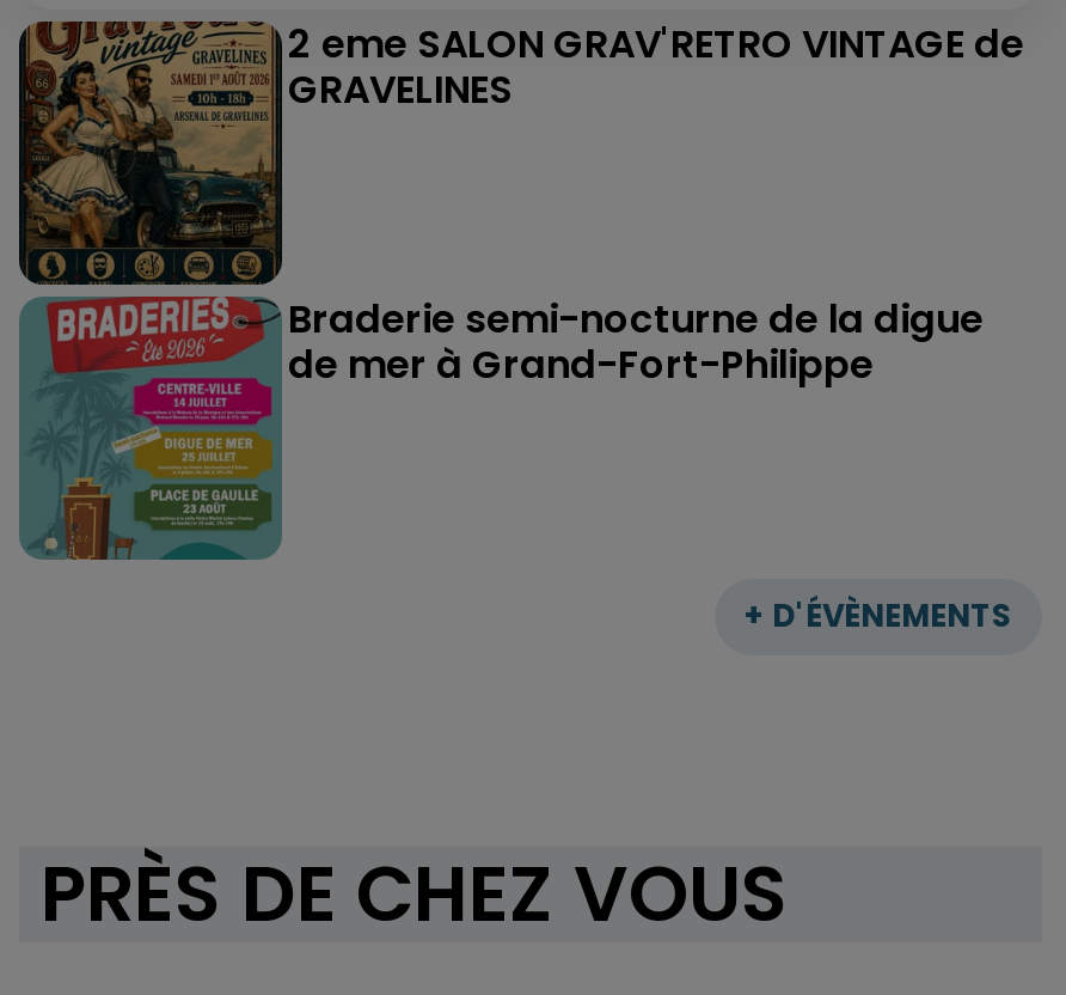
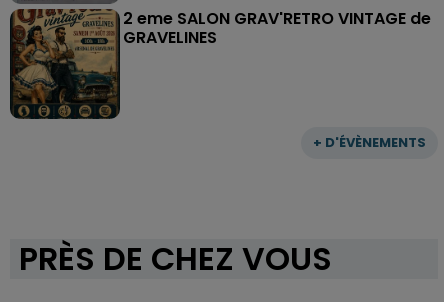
- [image]
- Braderie semi-nocturne de la digue
- de mer à Grand-Fort-Philippe
